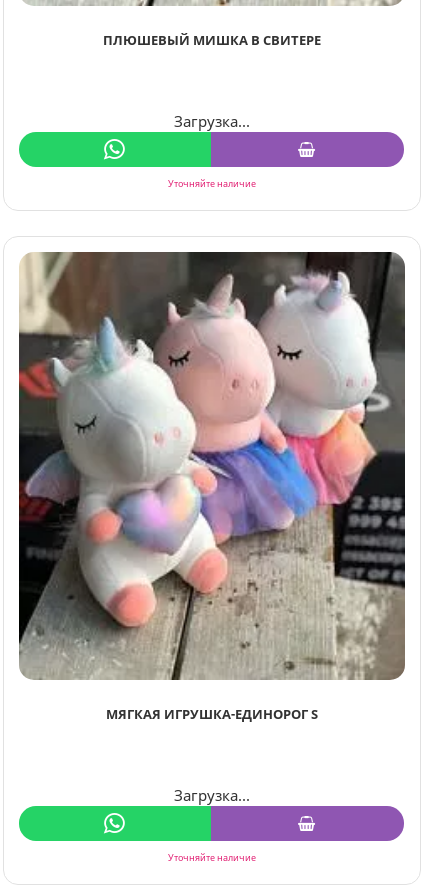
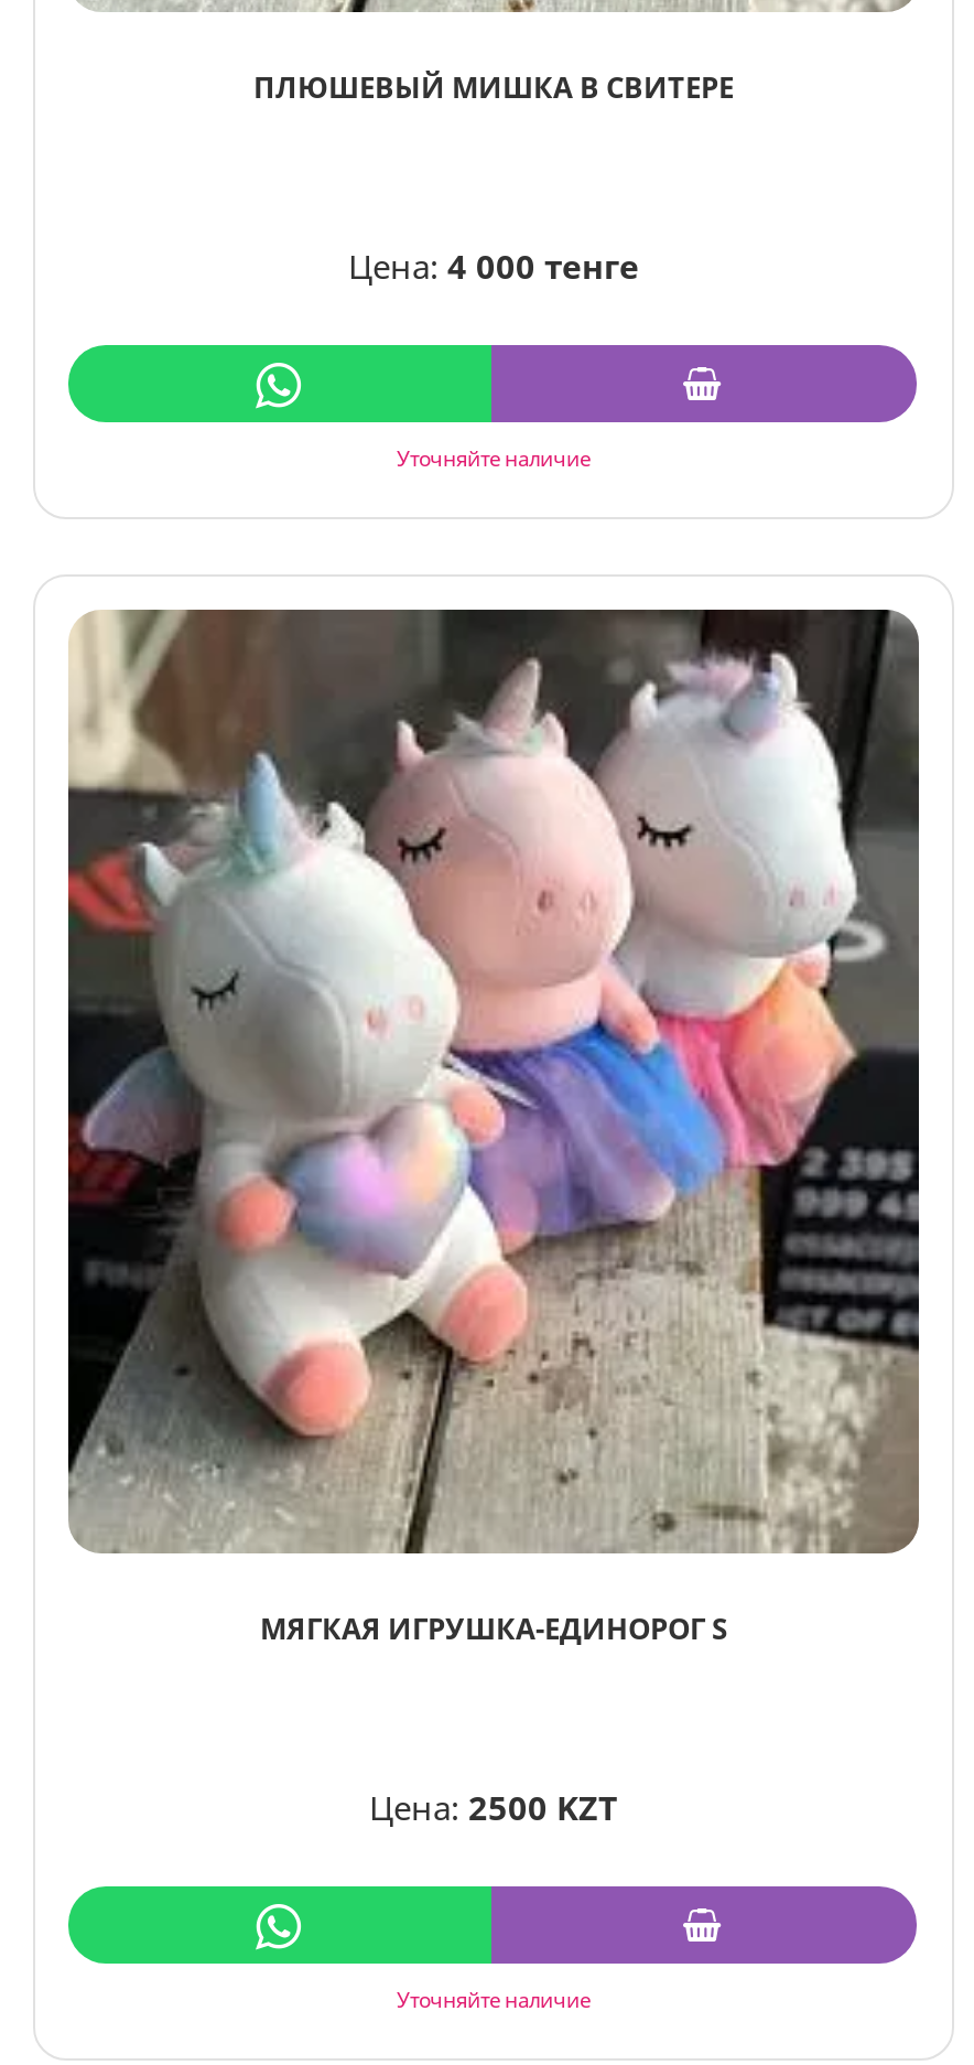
- Загрузка...
+ Цена: 4 000 тенге

- Загрузка...
+ Цена: 2500 KZT
